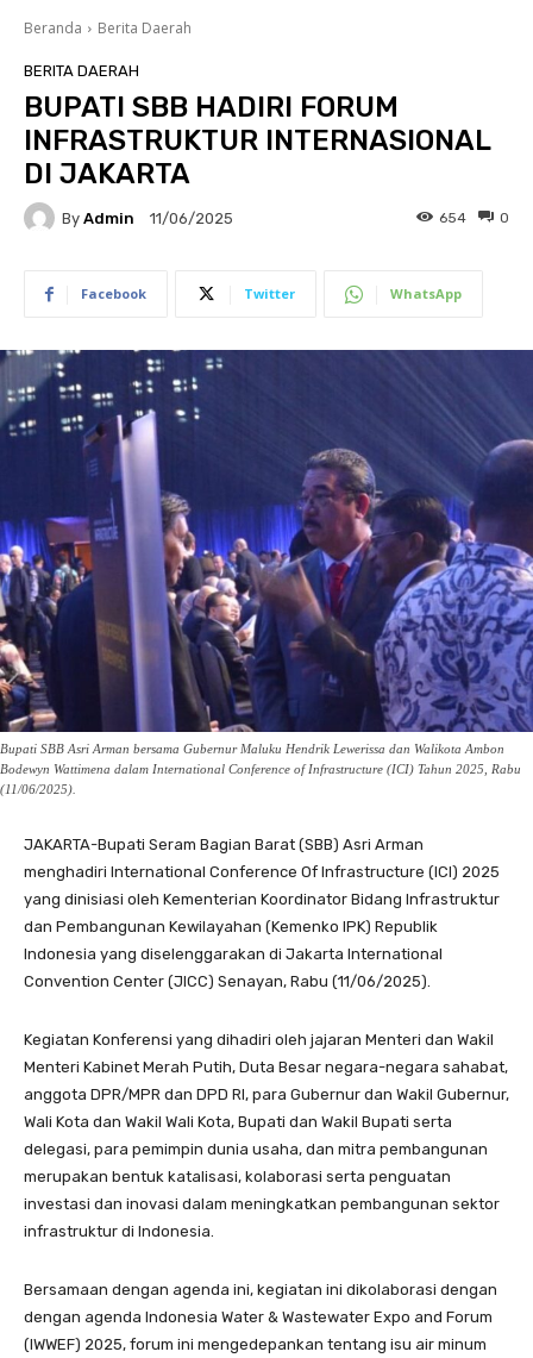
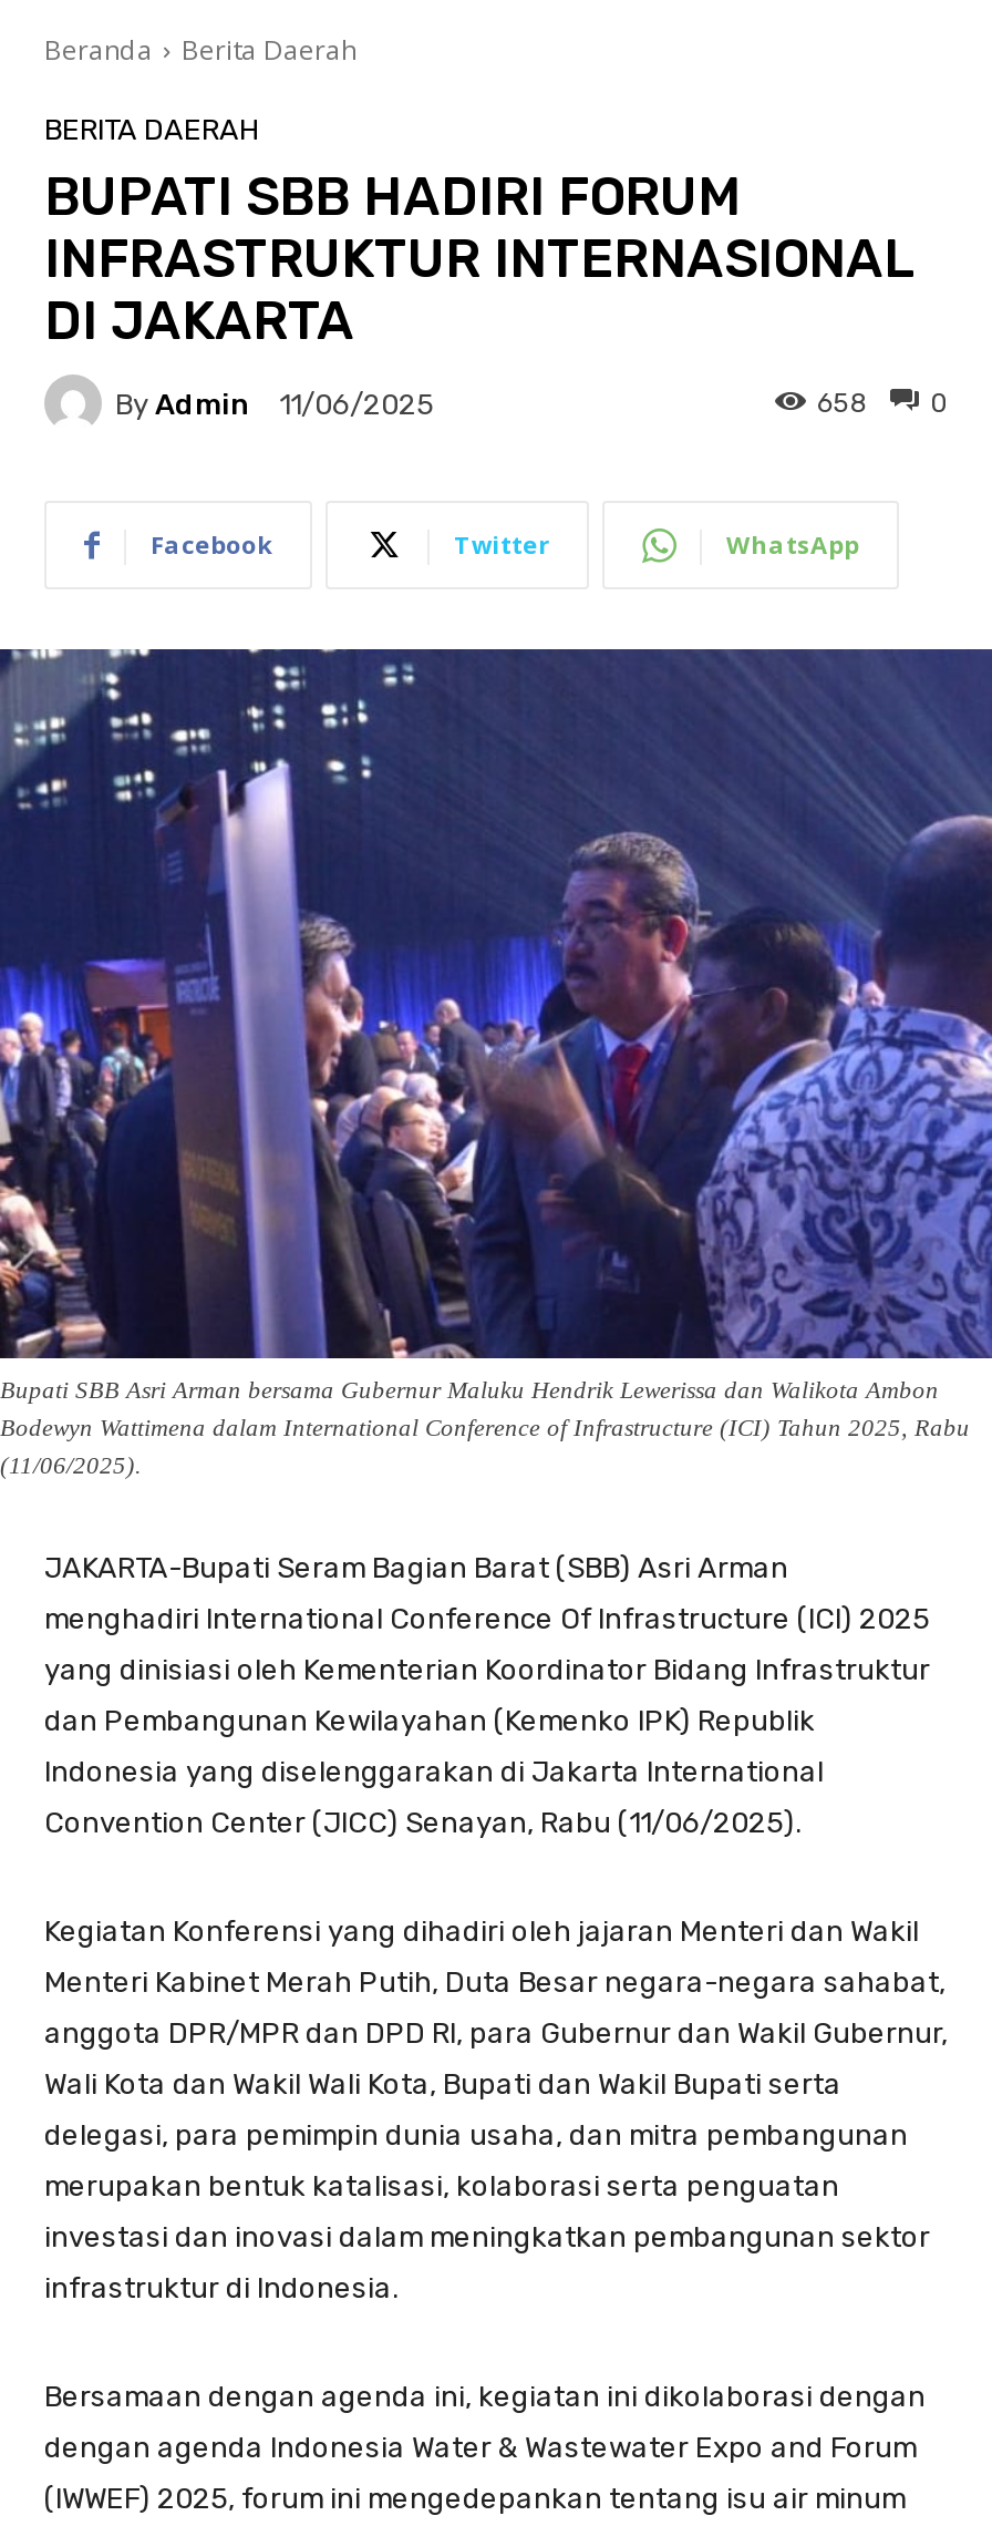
- 654 0
+ 658 0
